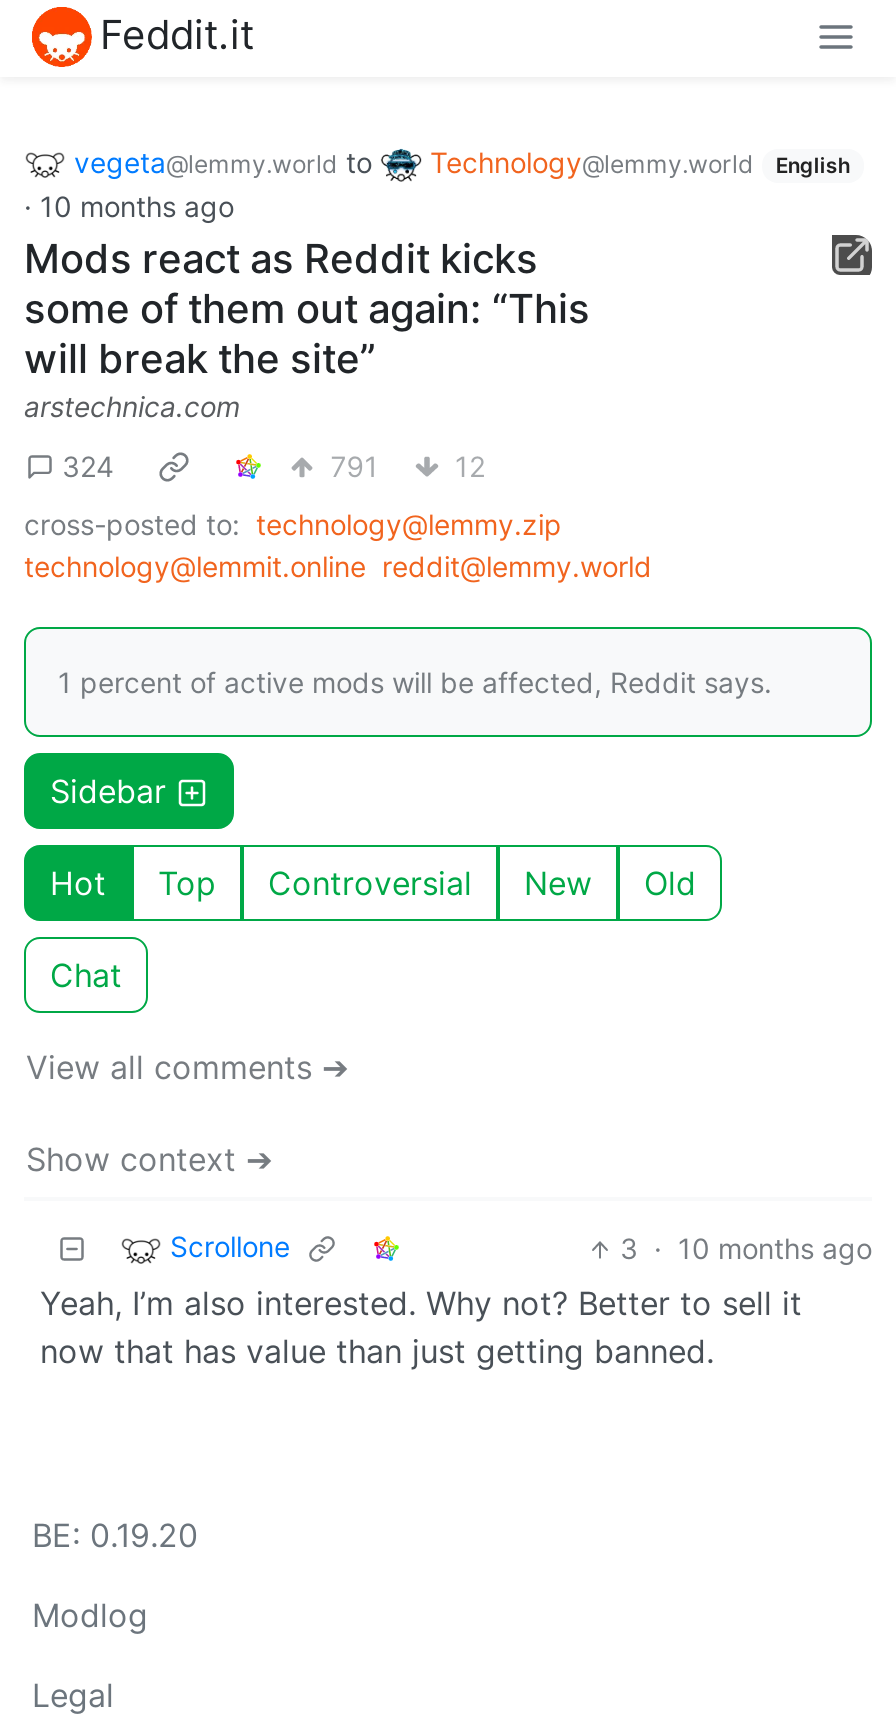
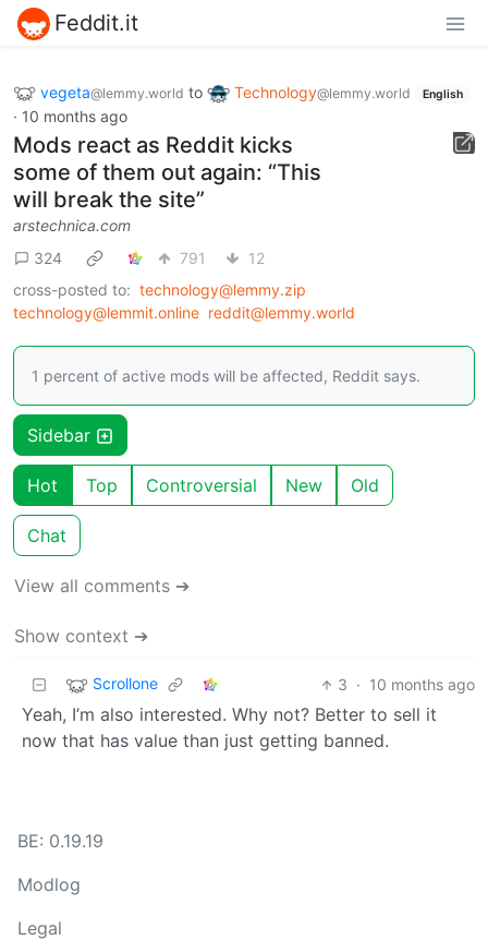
- BE: 0.19.20
+ BE: 0.19.19
